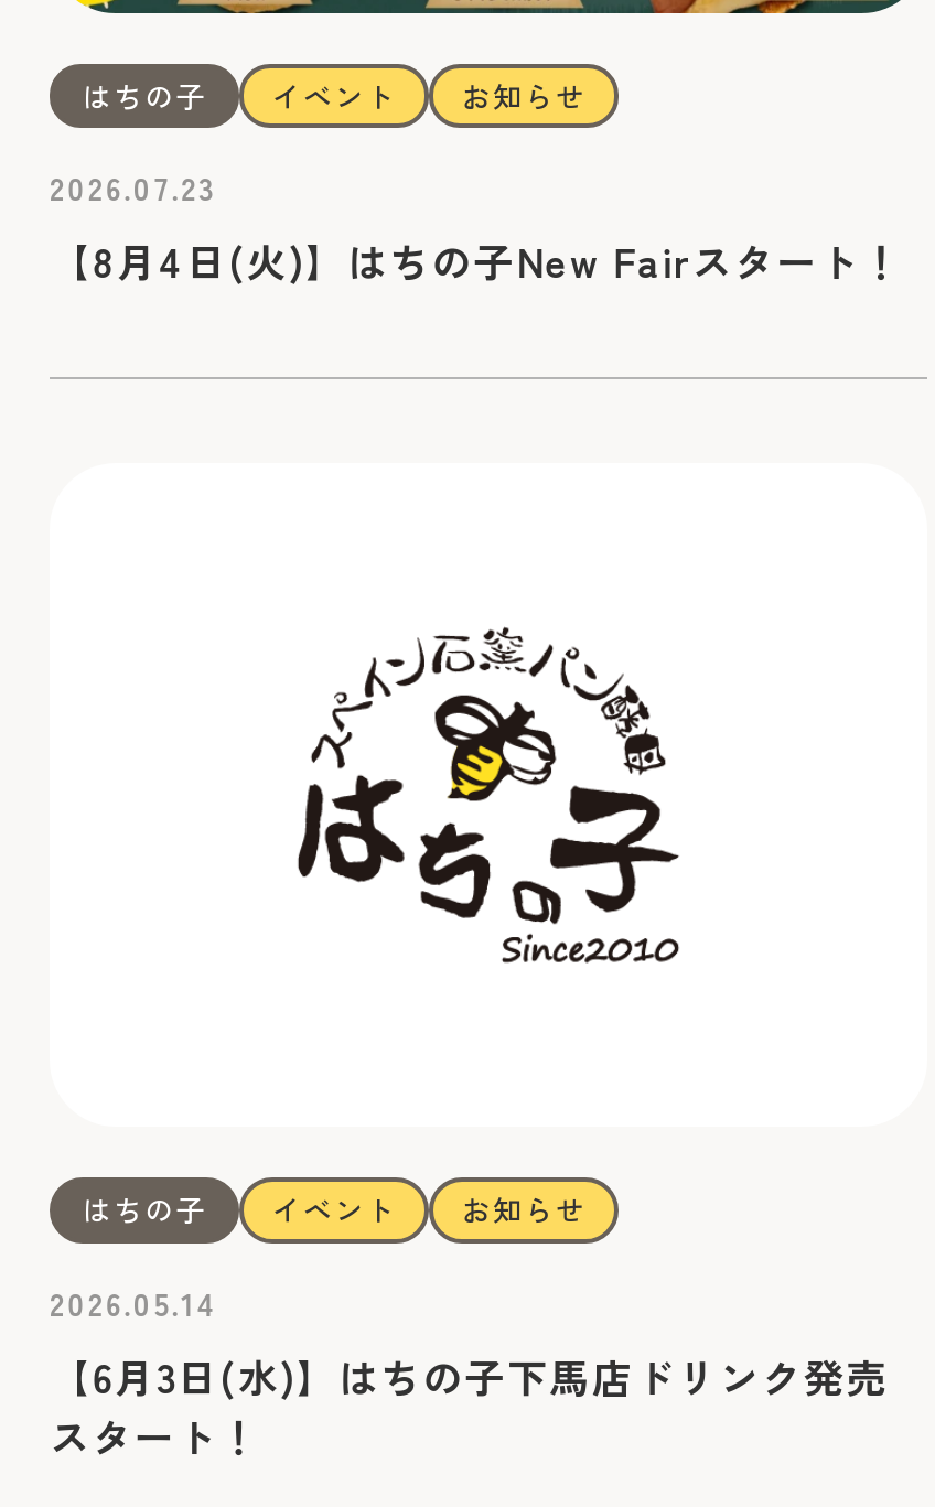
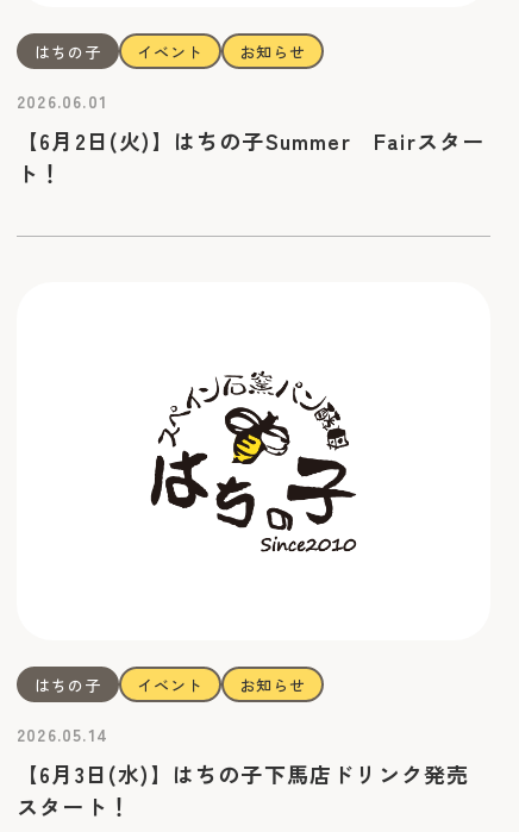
- 2026.07.23
- 【8月4日(火)】はちの子New Fairスタート！
+ 2026.06.01
+ 【6月2日(火)】はちの子Summer Fairスター
+ ト！
